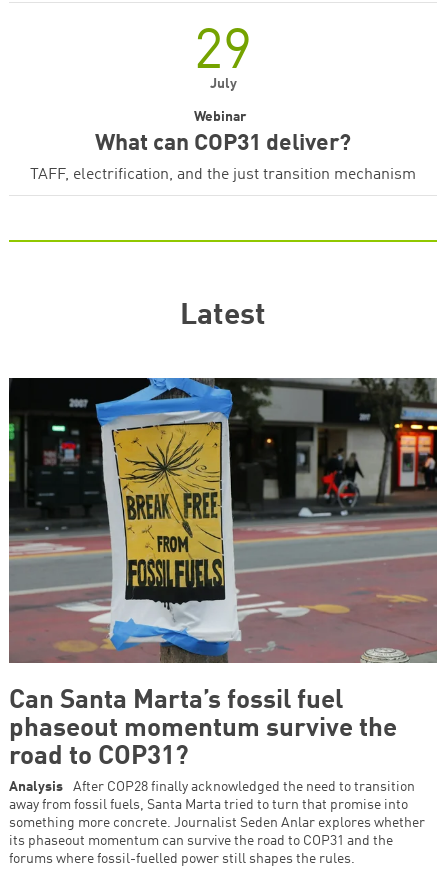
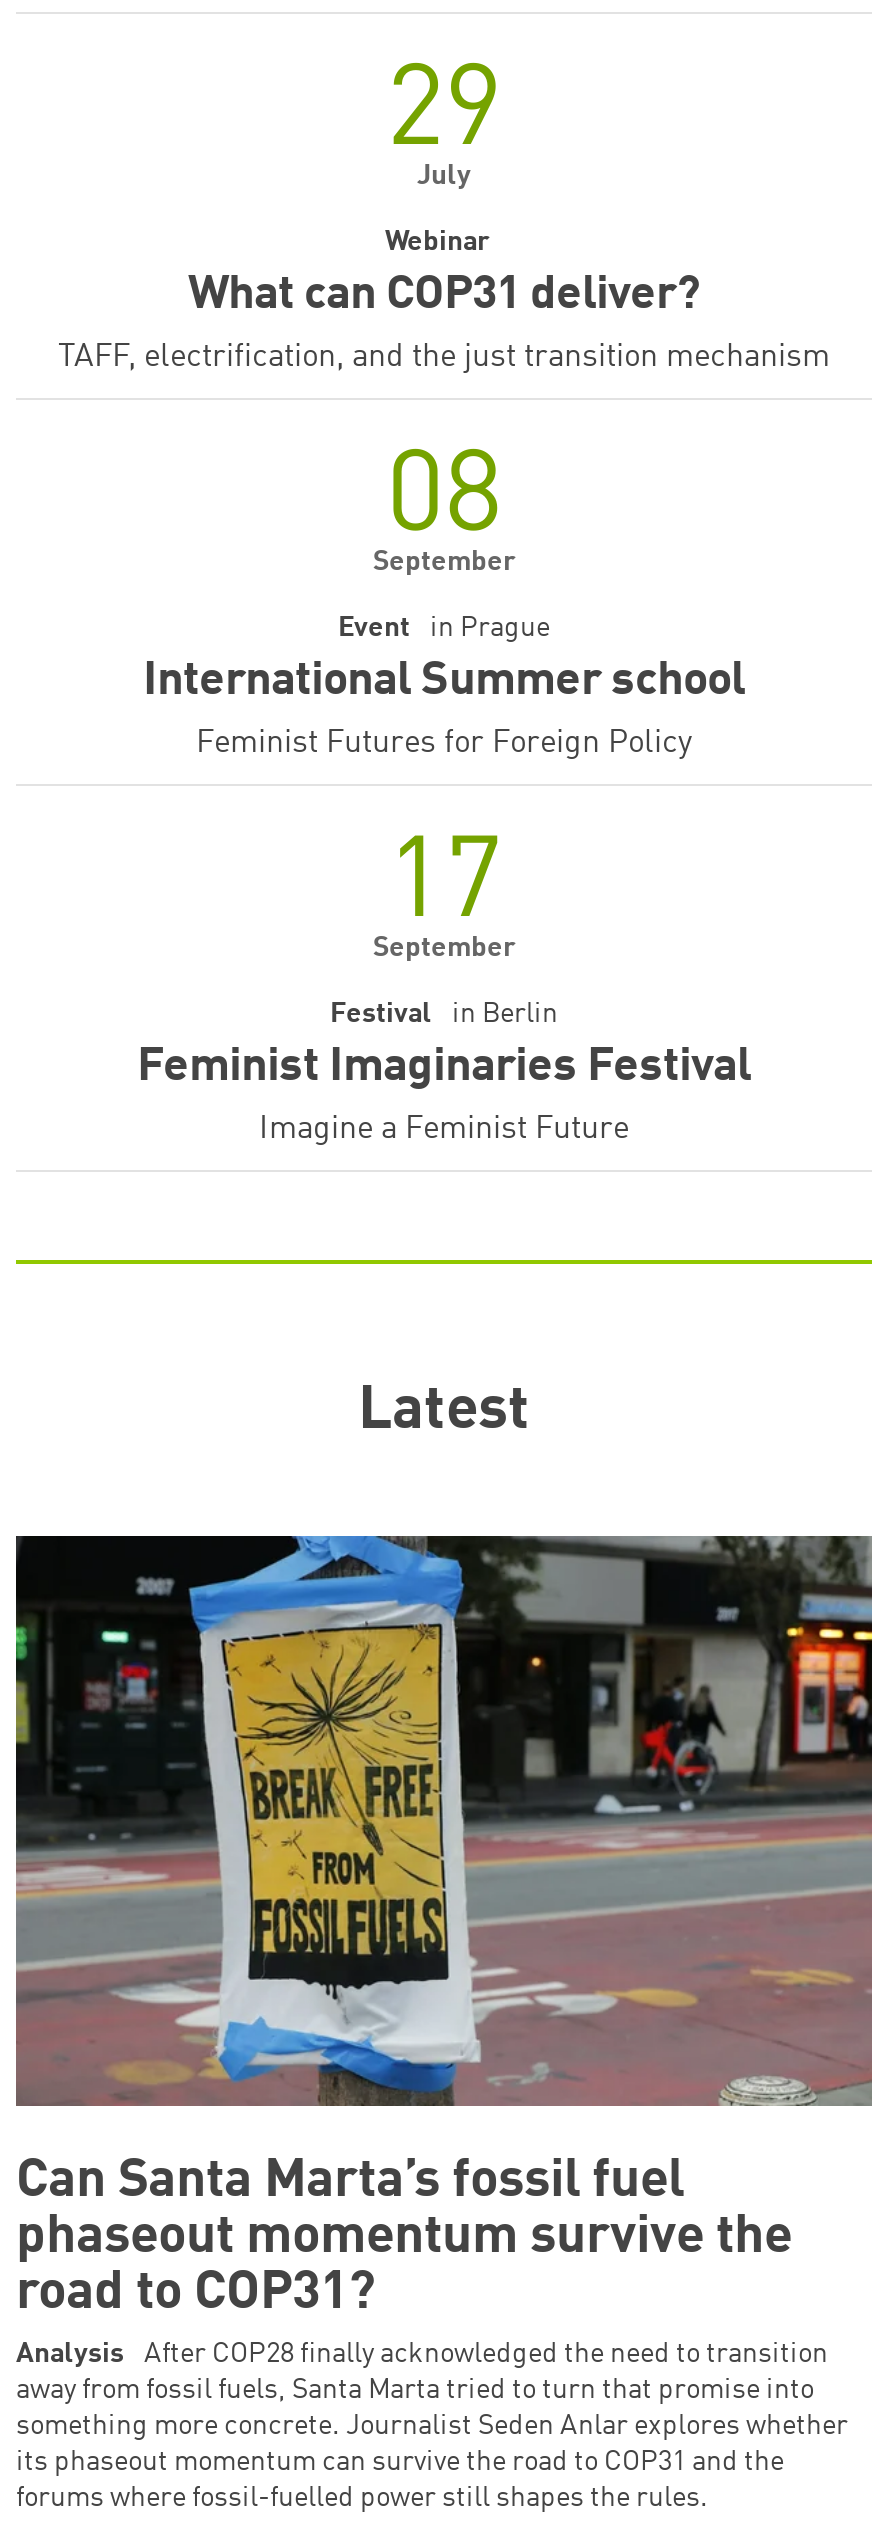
+ Feminist Futures for Foreign Policy
+ 17
+ September
+ Feminist Imaginaries Festival

+ 08
+ September
+ International Summer school

+ Imagine a Feminist Future

+ Festival in Berlin

+ Event in Prague
